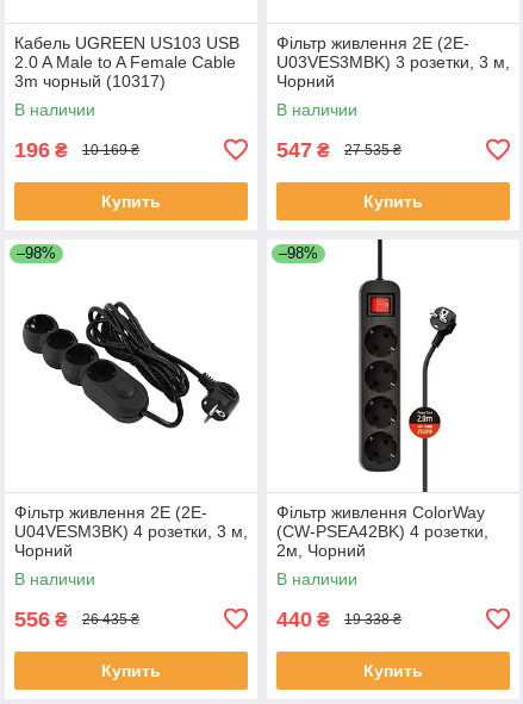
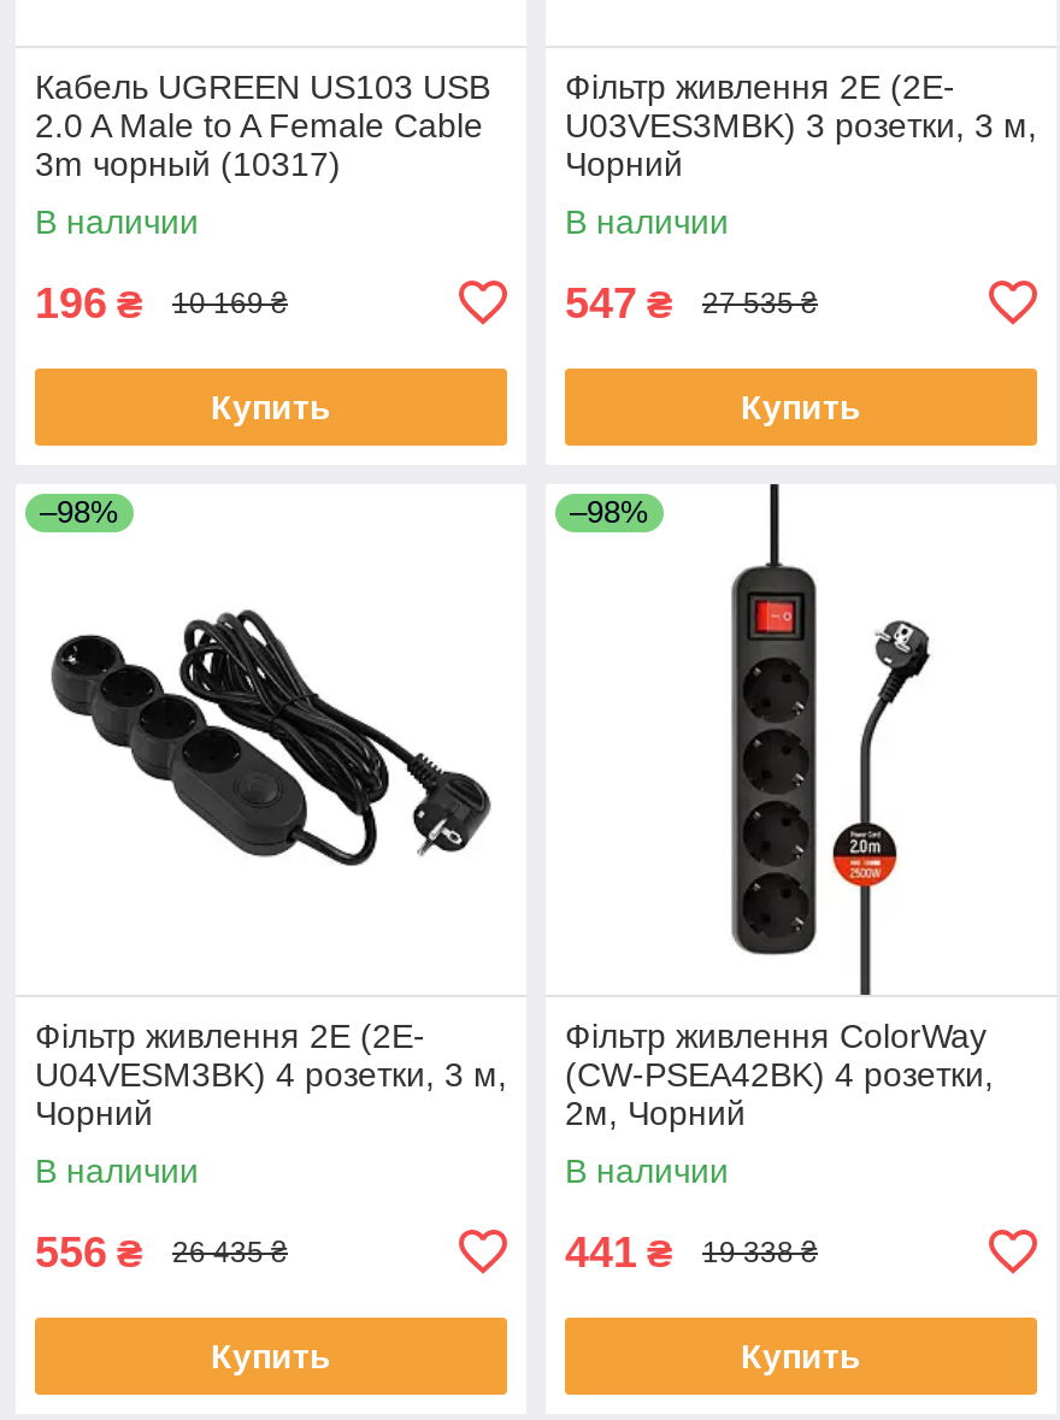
- 440 ₴ 19 338 ₴
+ 441 ₴ 19 338 ₴
